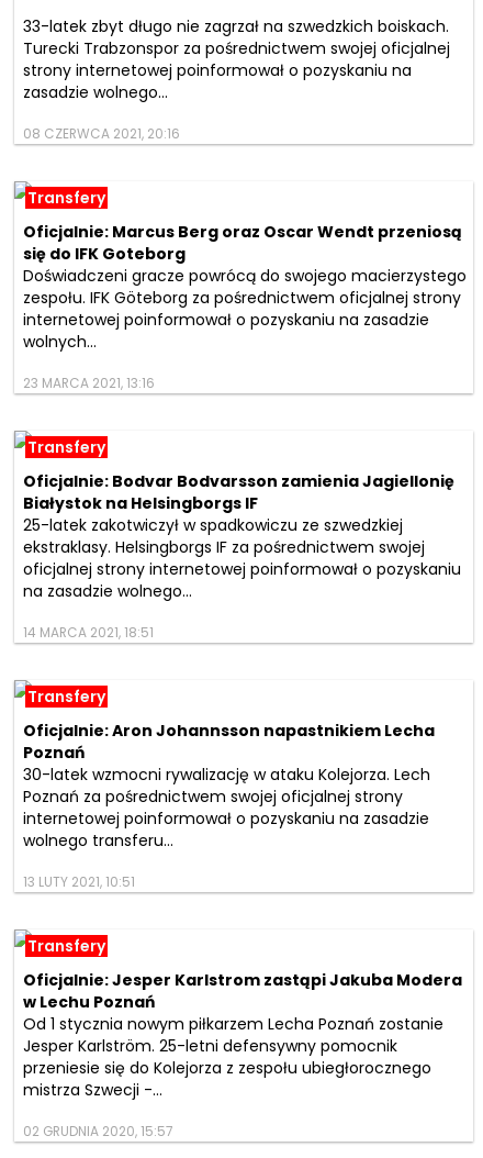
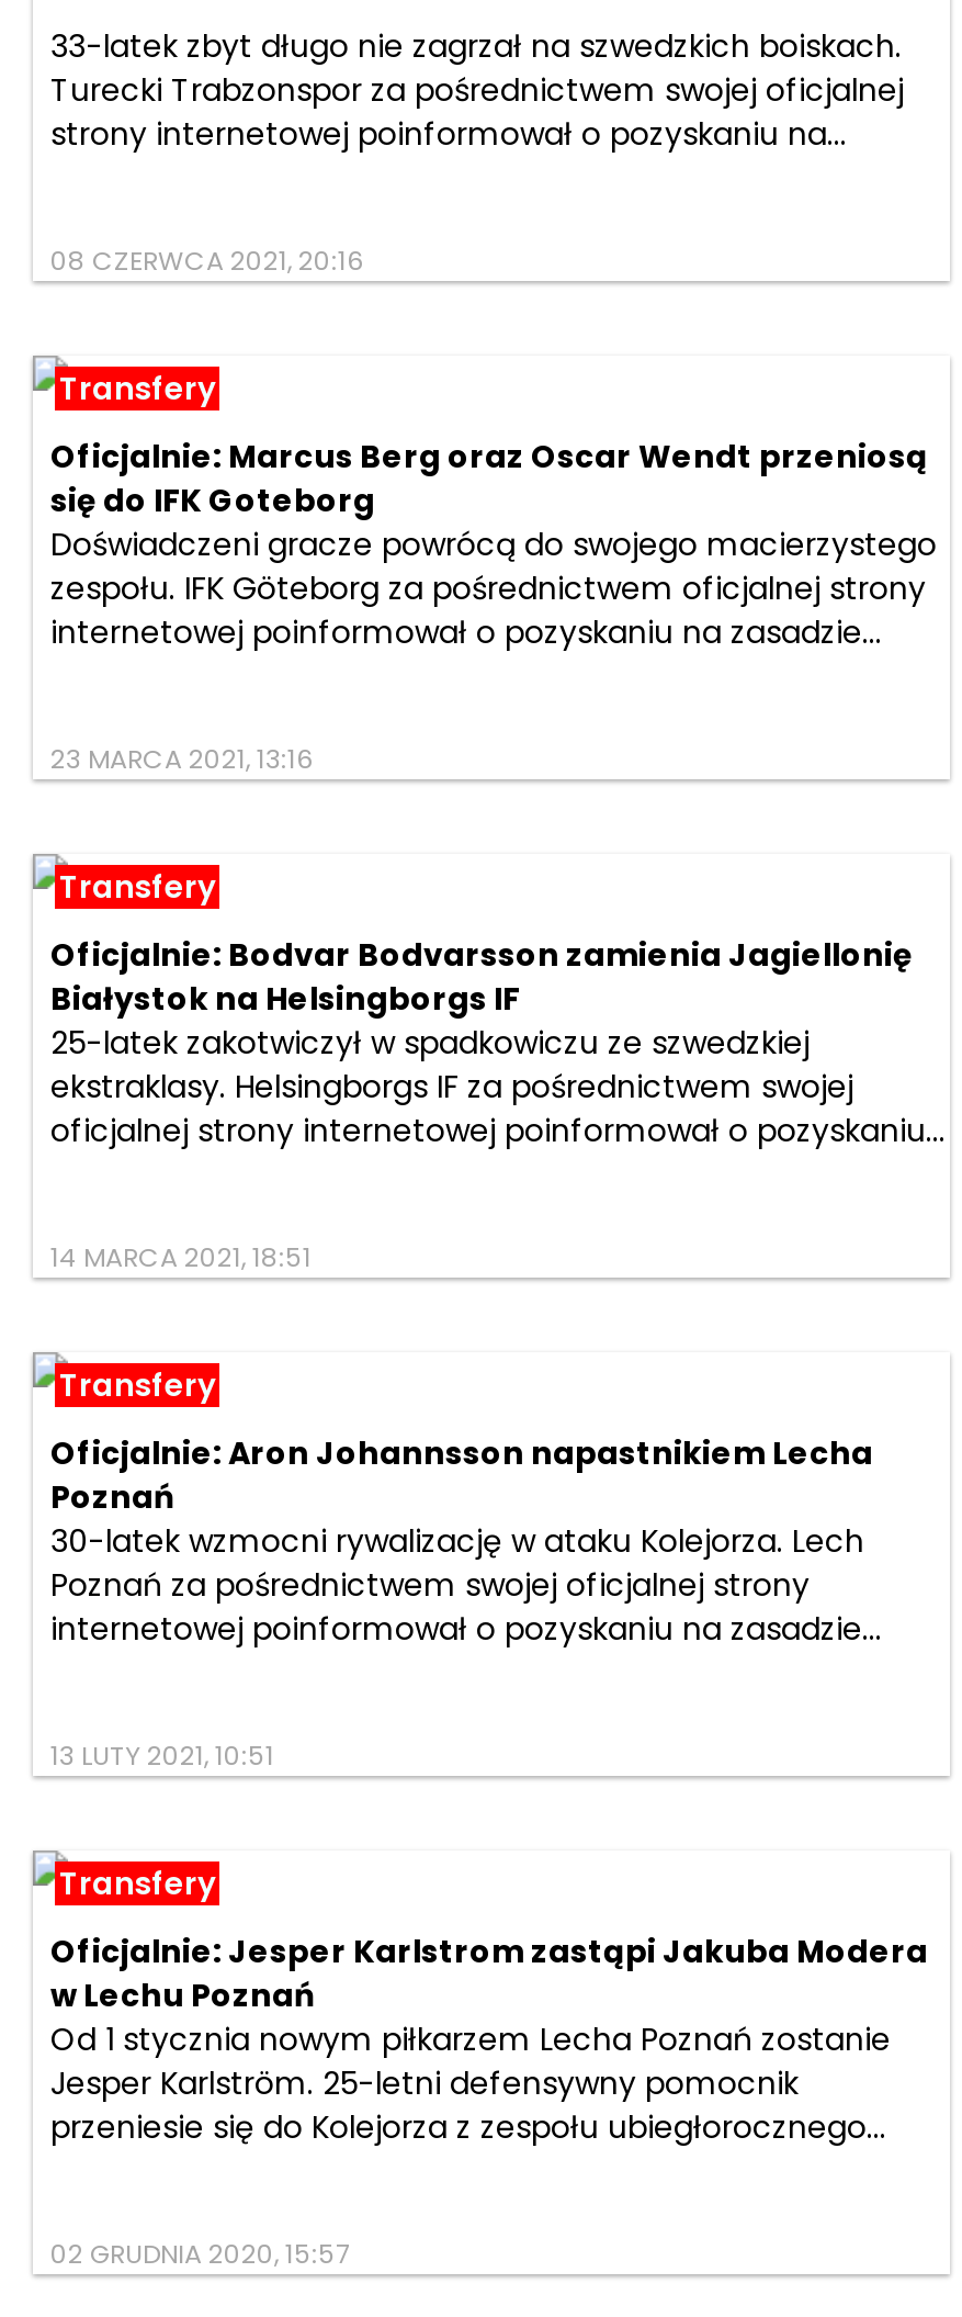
- strony internetowej poinformował o pozyskaniu na
- zasadzie wolnego...
+ strony internetowej poinformował o pozyskaniu na...

- internetowej poinformował o pozyskaniu na zasadzie
- wolnych...
+ internetowej poinformował o pozyskaniu na zasadzie...

- oficjalnej strony internetowej poinformował o pozyskaniu
- na zasadzie wolnego...
+ oficjalnej strony internetowej poinformował o pozyskaniu...

- internetowej poinformował o pozyskaniu na zasadzie
- wolnego transferu...
+ internetowej poinformował o pozyskaniu na zasadzie...

- przeniesie się do Kolejorza z zespołu ubiegłorocznego
- mistrza Szwecji -...
+ przeniesie się do Kolejorza z zespołu ubiegłorocznego...
